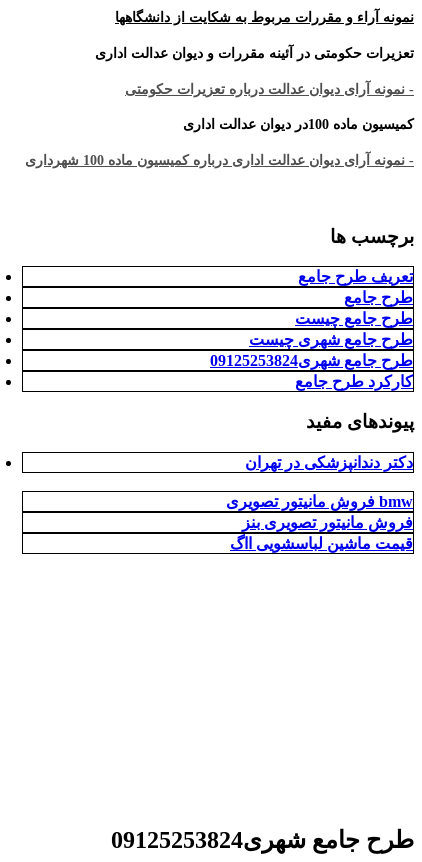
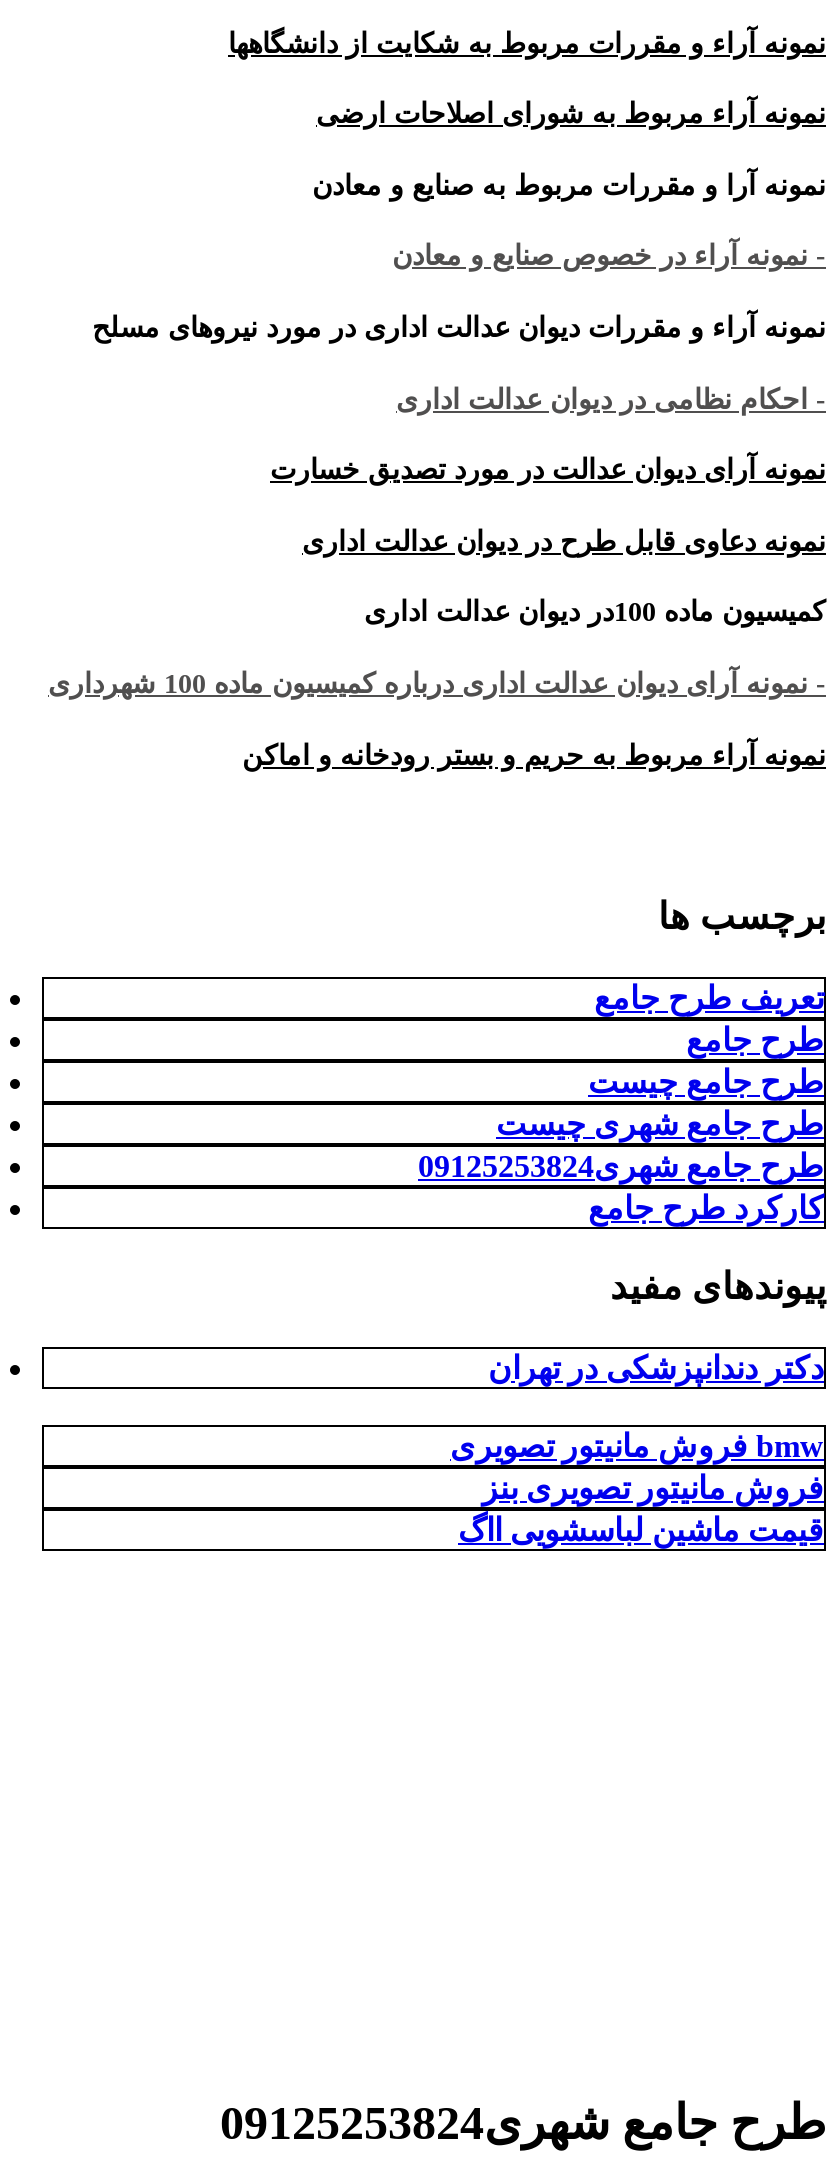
- تعزیرات حکومتی در آئینه مقررات و دیوان عدالت اداری
- - نمونه آرای دیوان عدالت درباره تعزیرات حکومتی
+ نمونه آراء مربوط به شورای اصلاحات ارضی
+ نمونه آرا و مقررات مربوط به صنایع و معادن
+ - نمونه آراء در خصوص صنایع و معادن
+ نمونه آراء و مقررات دیوان عدالت اداری در مورد نیروهای مسلح
+ - احکام نظامی در دیوان عدالت اداری
+ نمونه آرای دیوان عدالت در مورد تصدیق خسارت
+ نمونه دعاوی قابل طرح در دیوان عدالت اداری

+ نمونه آراء مربوط به حریم و بستر رودخانه و اماکن
